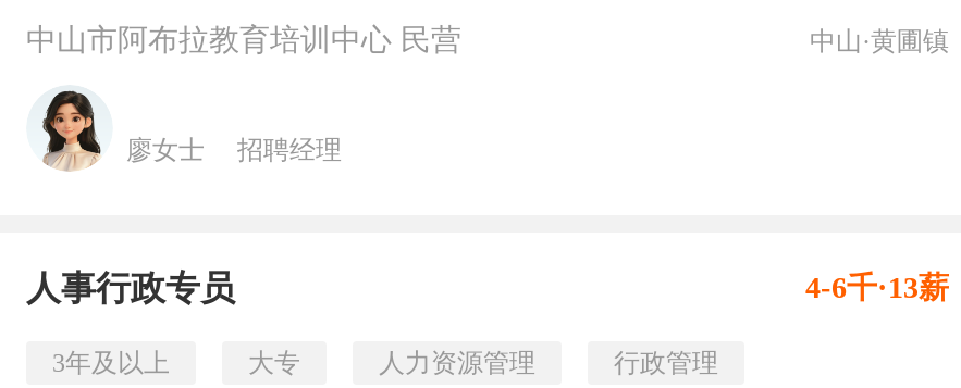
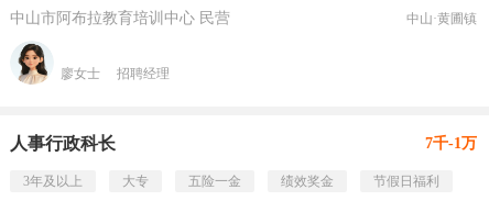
- 人事行政专员
+ 人事行政科长

- 4-6千·13薪
+ 7千-1万

- 人力资源管理
- 行政管理
+ 五险一金
+ 绩效奖金
+ 节假日福利
